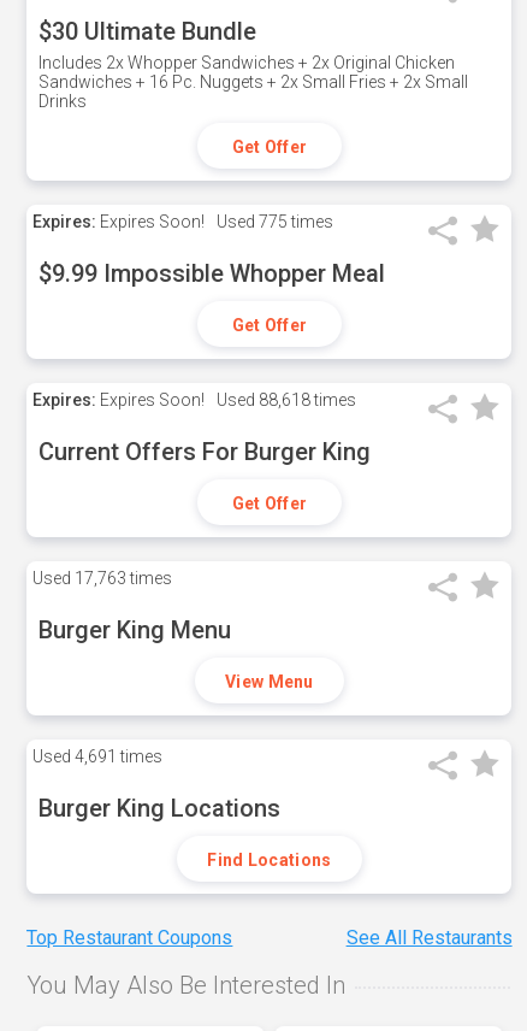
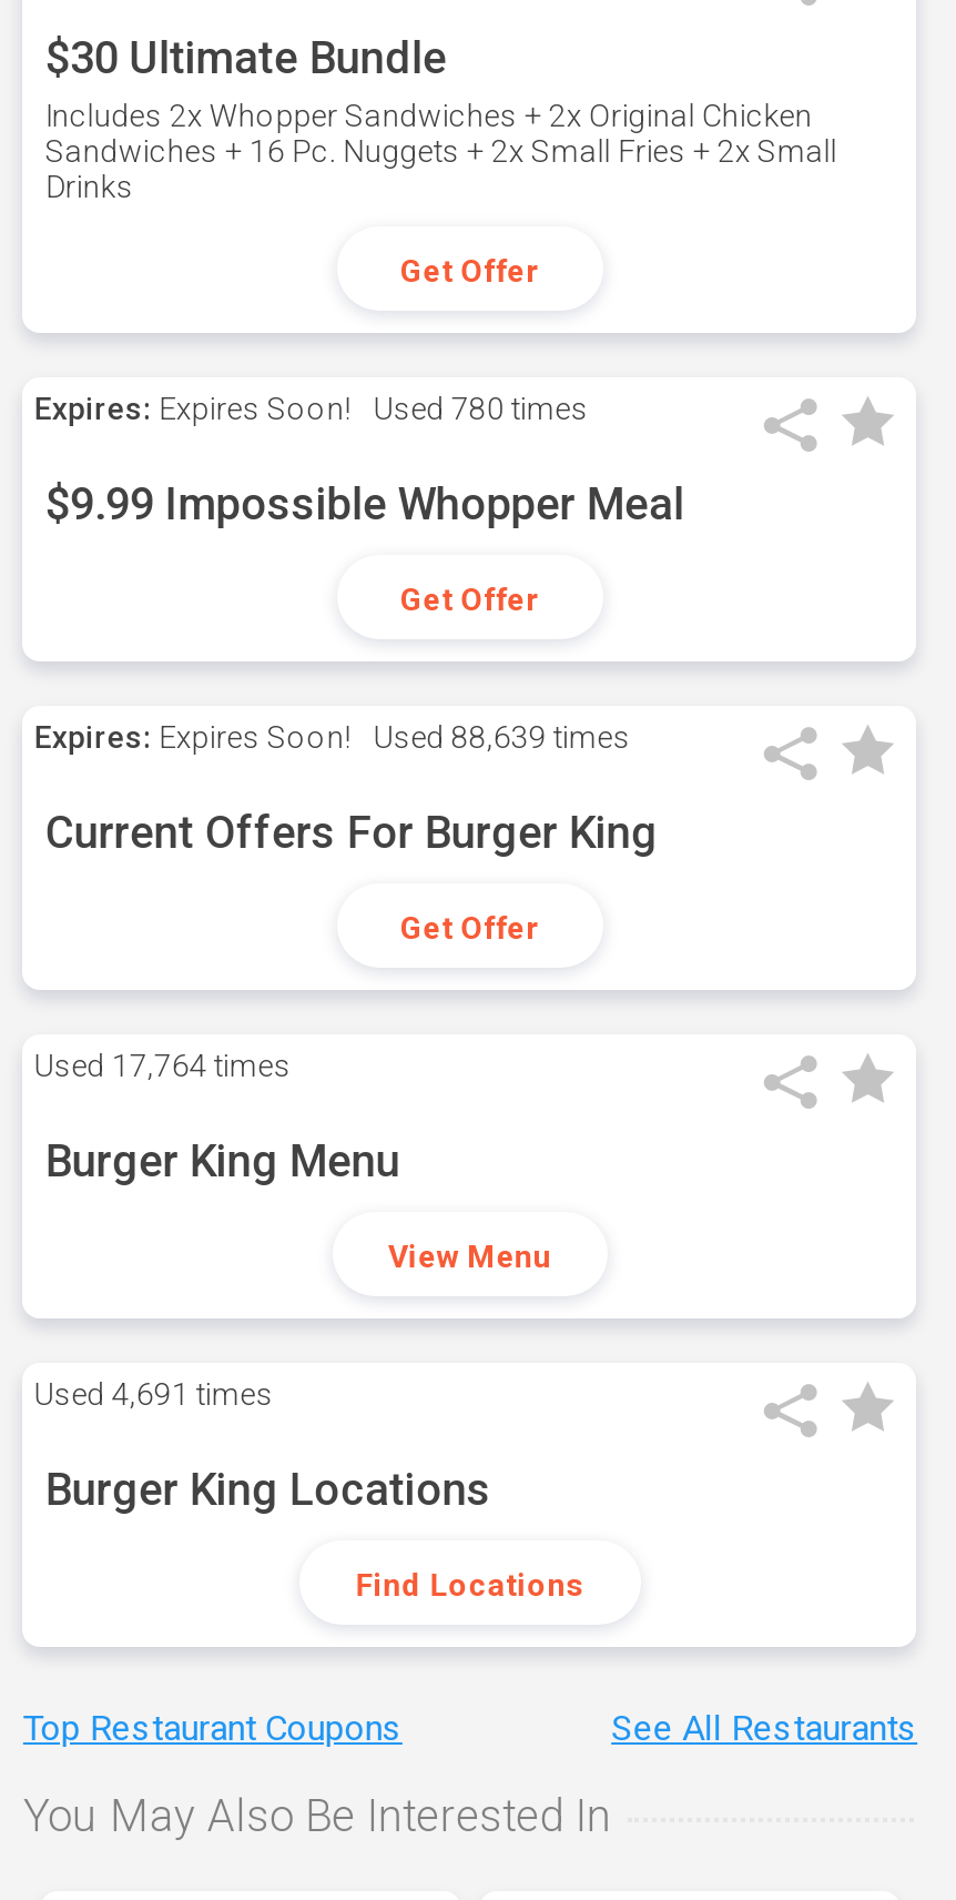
- Expires: Expires Soon! Used 775 times
+ Expires: Expires Soon! Used 780 times

- Expires: Expires Soon! Used 88,618 times
+ Expires: Expires Soon! Used 88,639 times

- Used 17,763 times
+ Used 17,764 times
